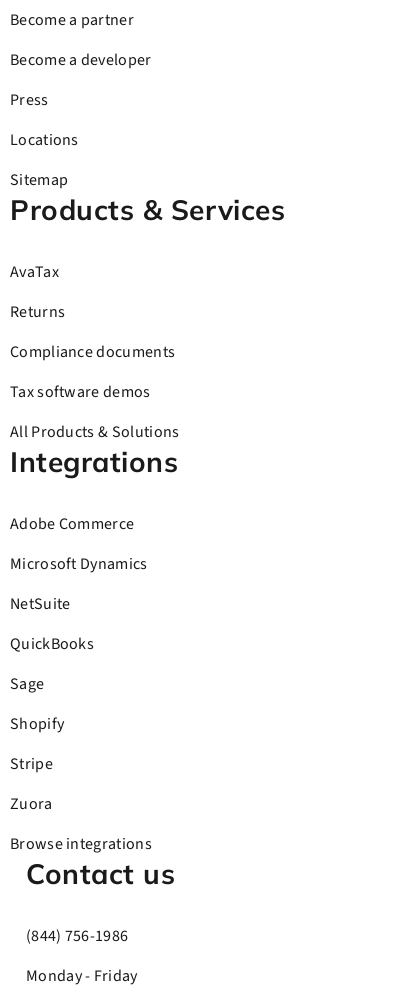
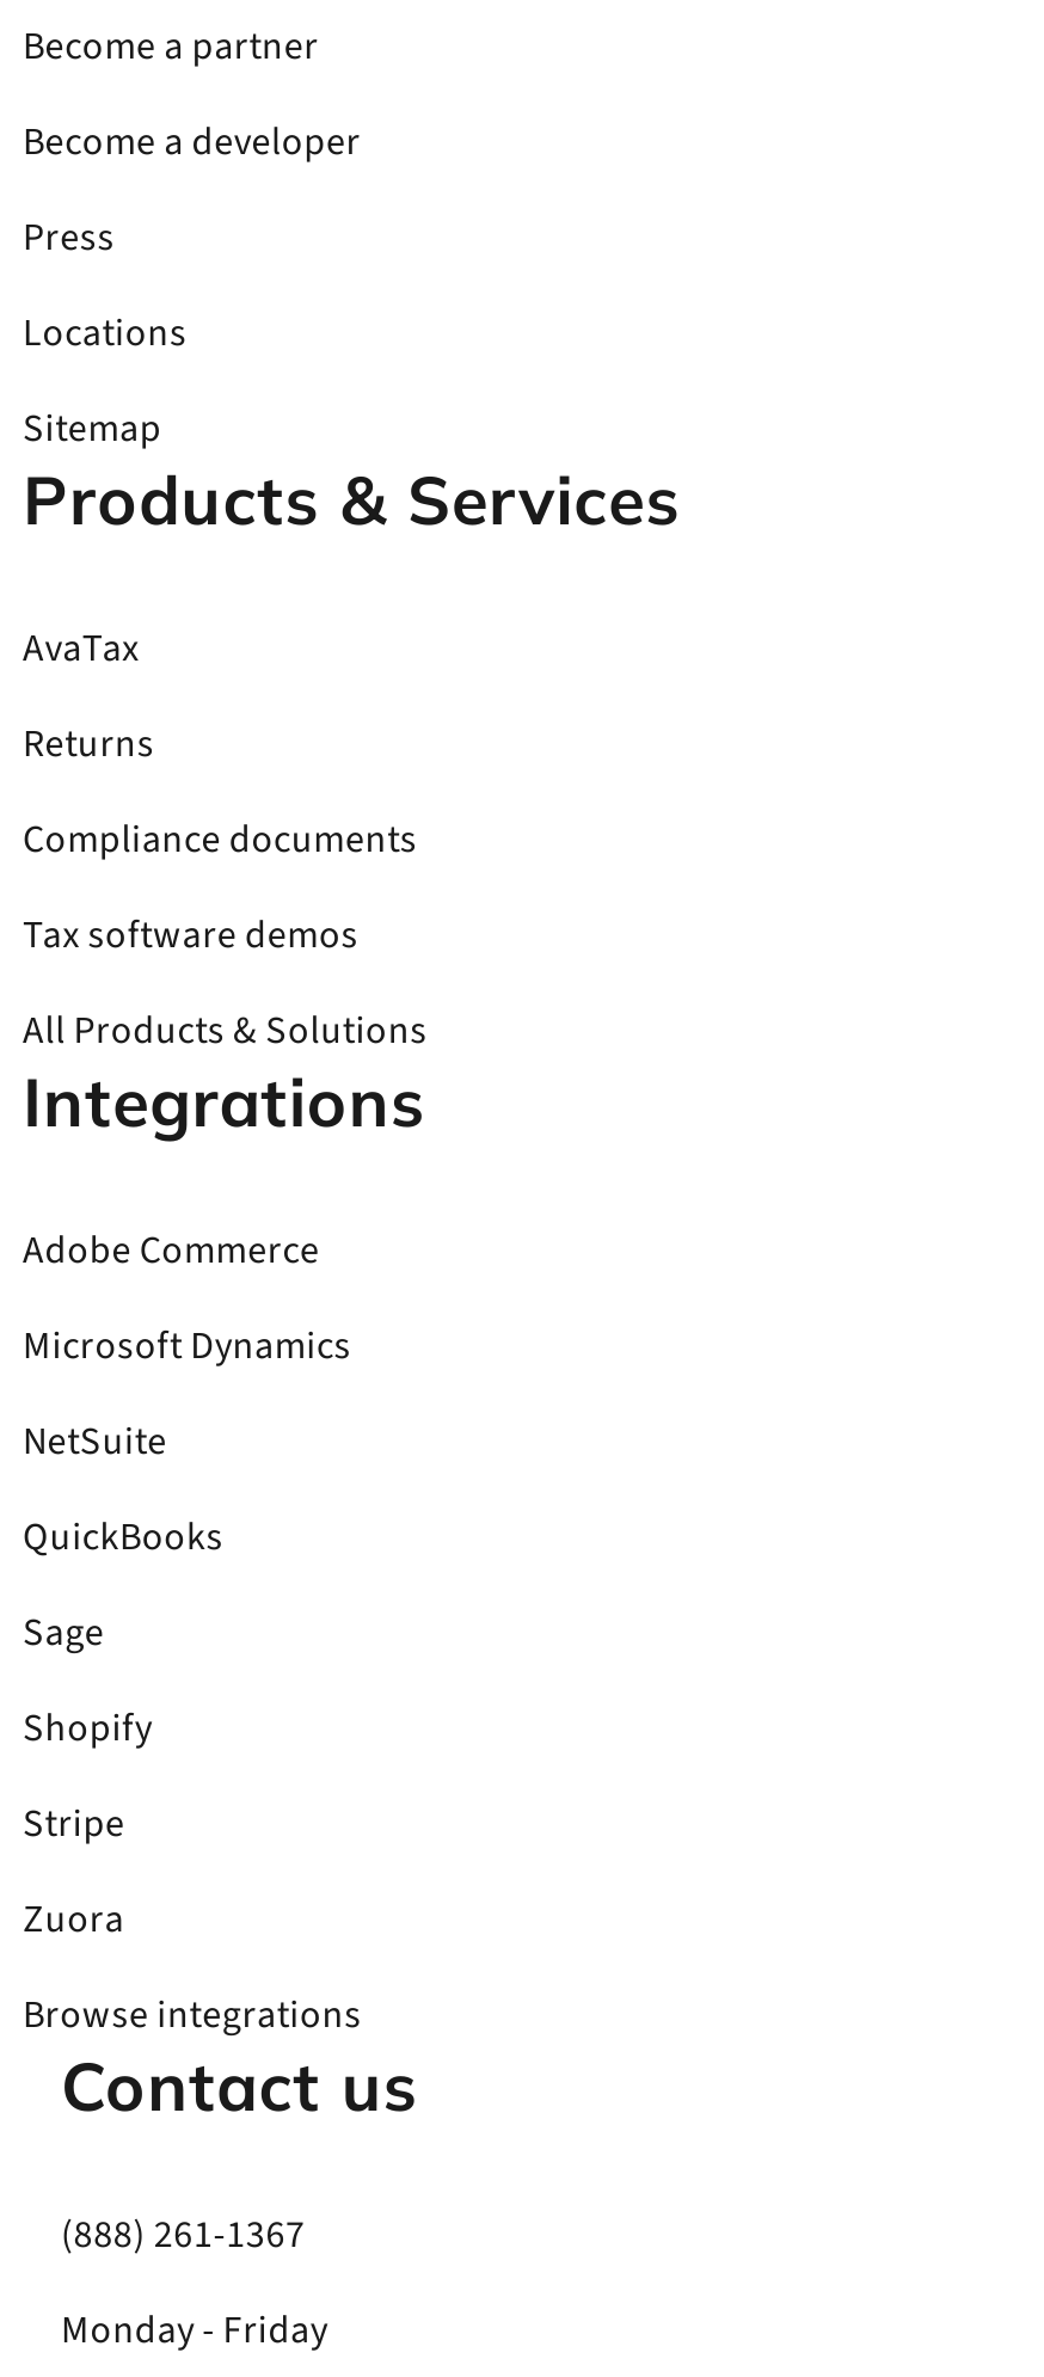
- (844) 756-1986
+ (888) 261-1367
